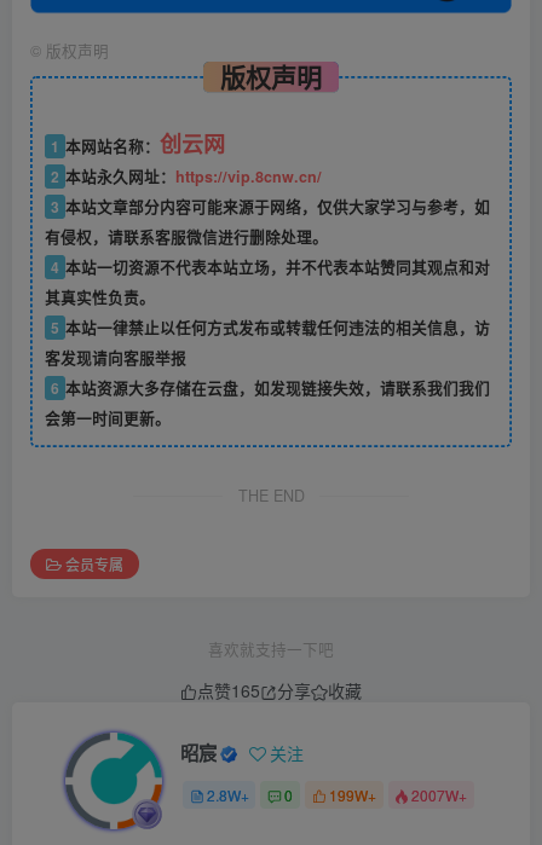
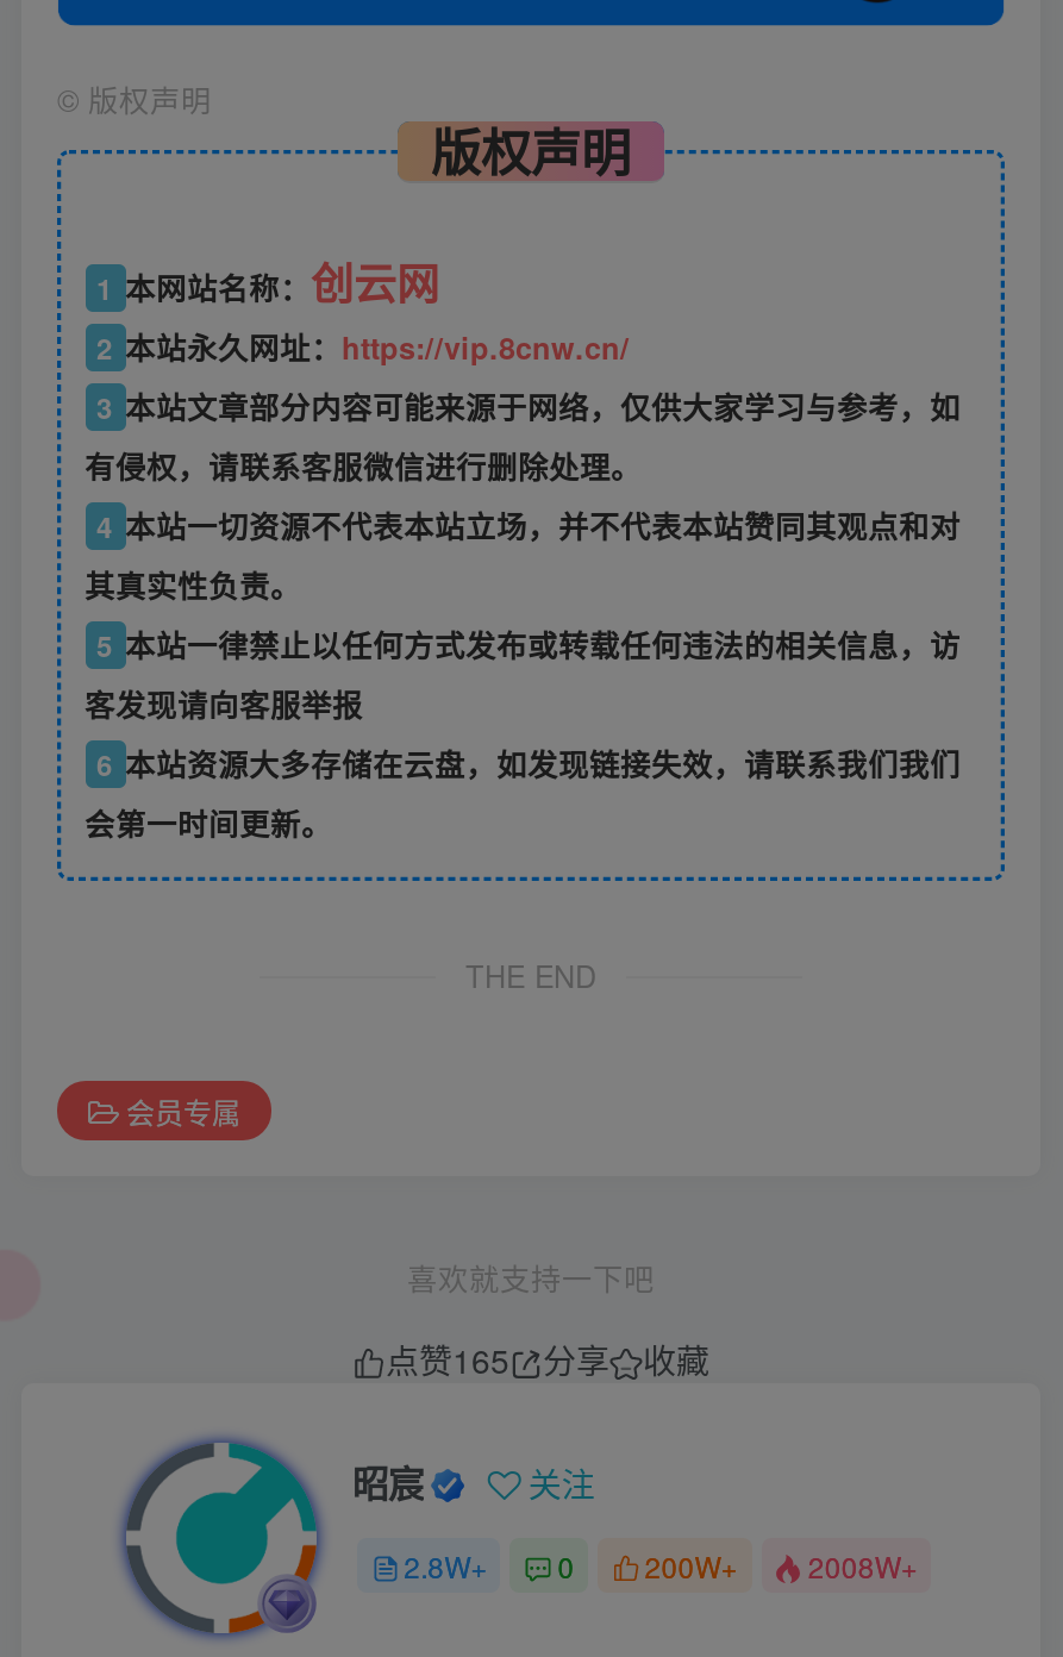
- 199W+
- 2007W+
+ 200W+
+ 2008W+
